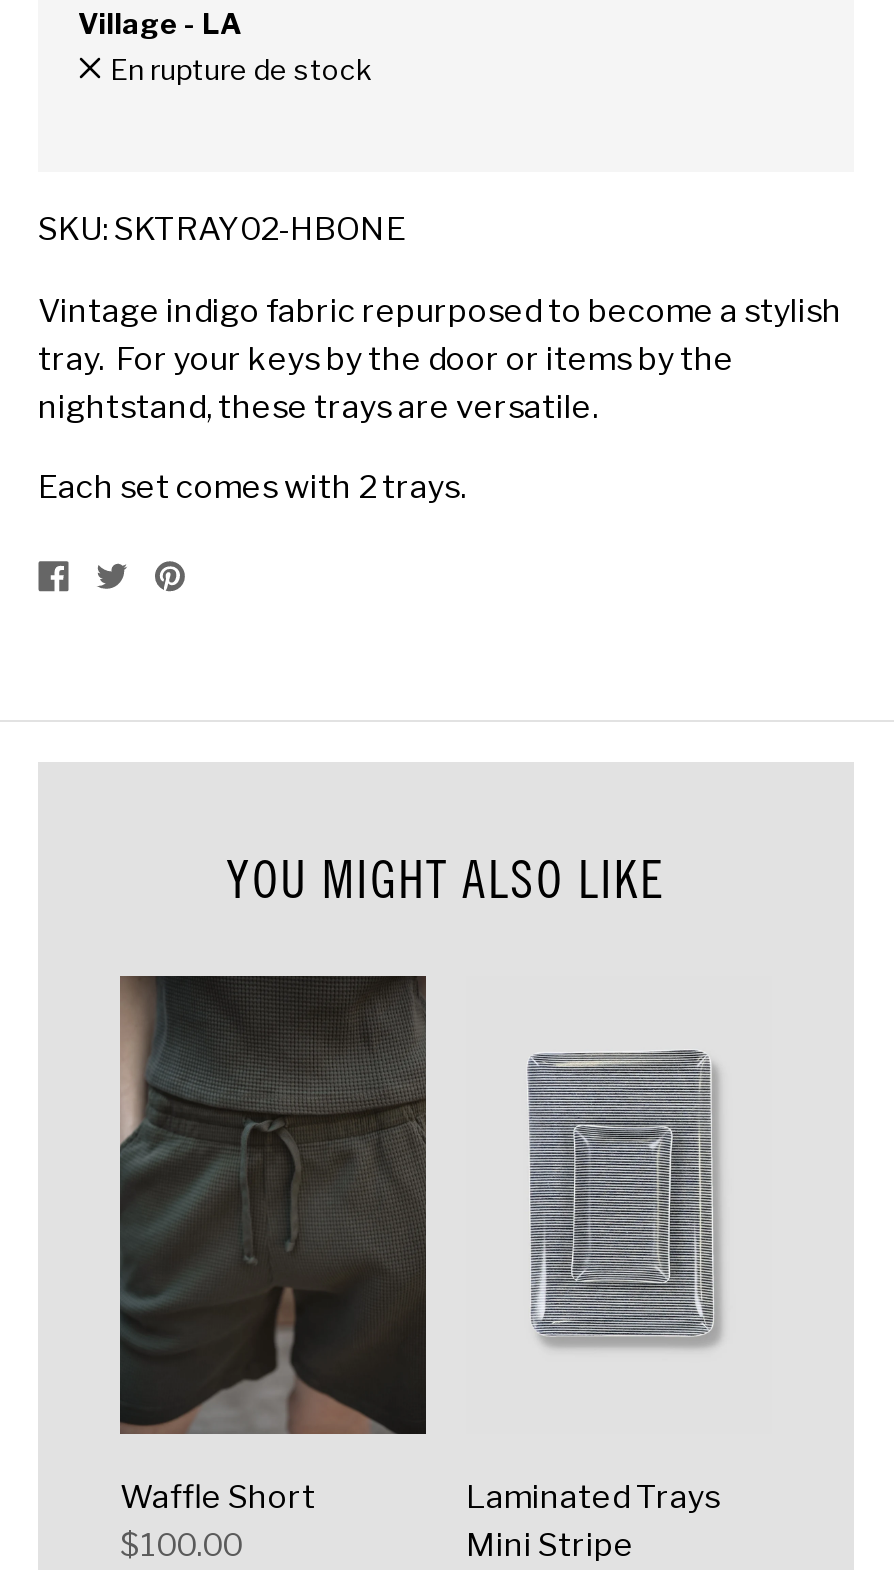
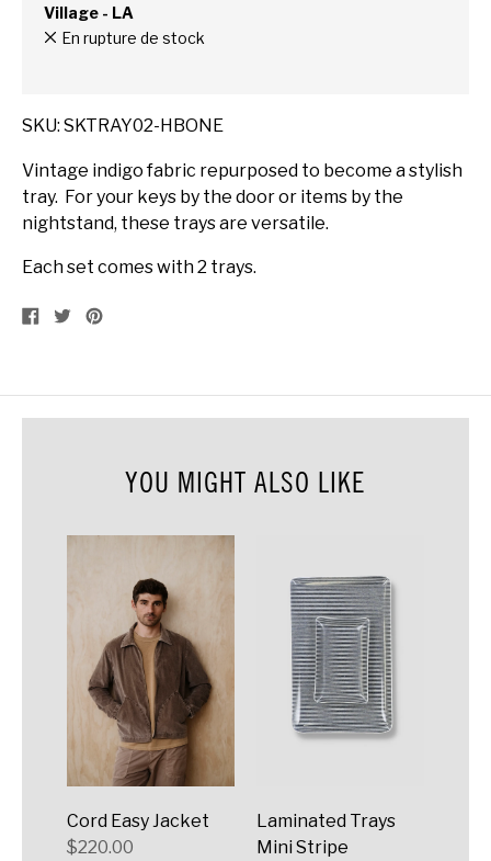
- [image]
- Waffle Short
- $100.00
+ [image]
+ Cord Easy Jacket
+ $220.00
